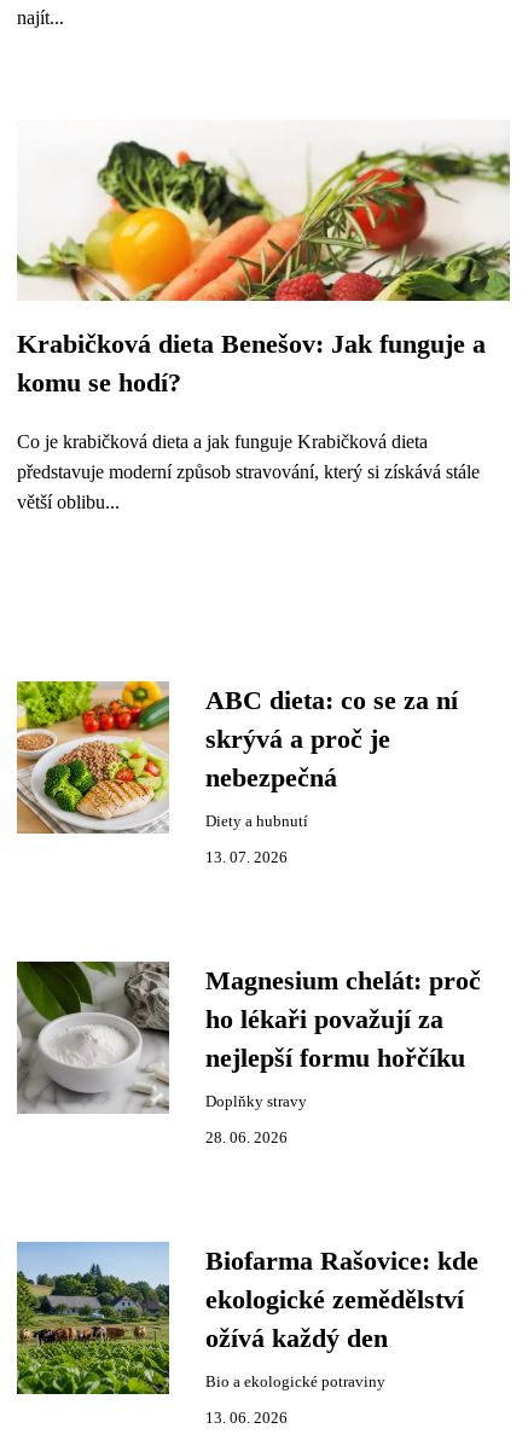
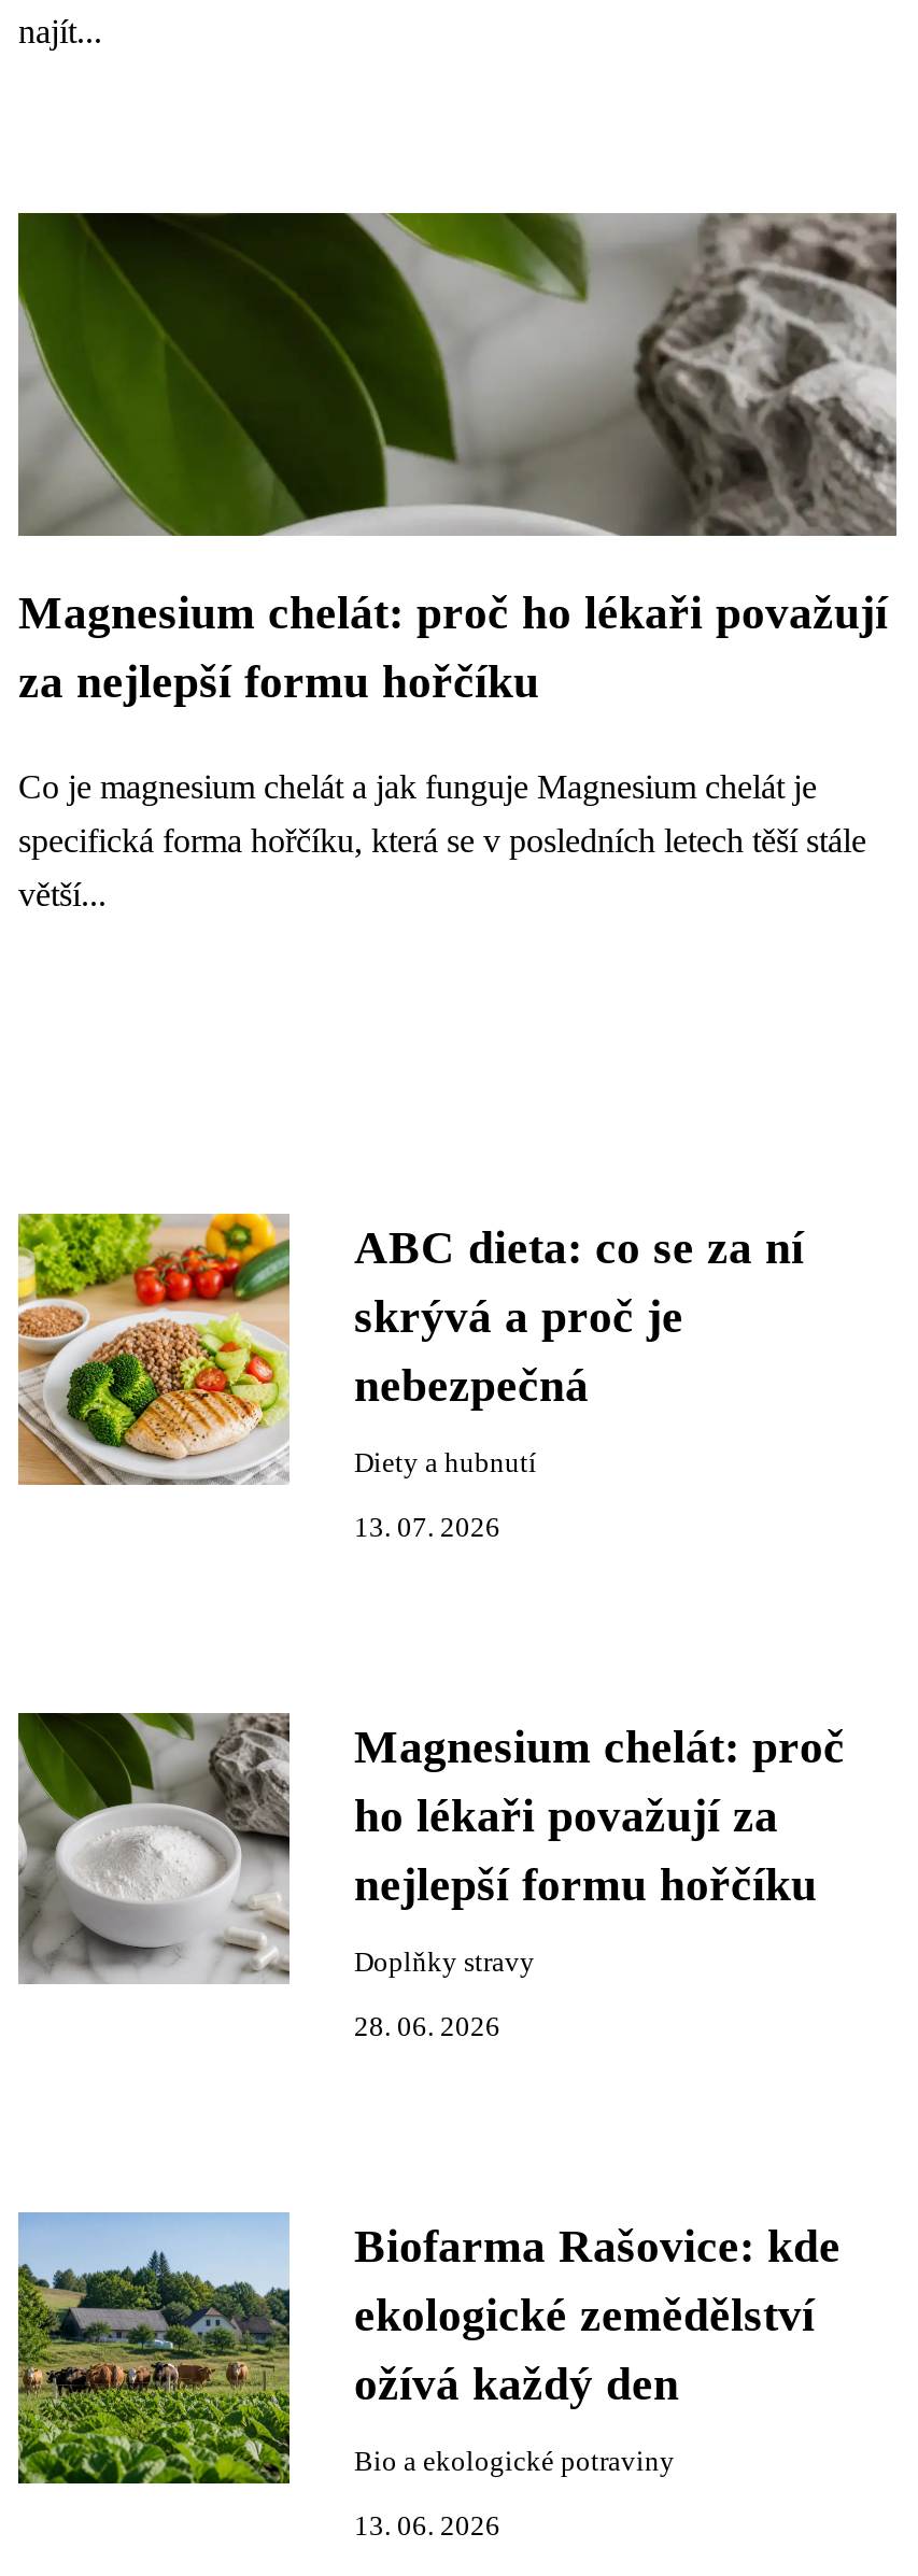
- [image]
- Krabičková dieta Benešov: Jak funguje a
- komu se hodí?
+ [image]
+ Magnesium chelát: proč ho lékaři považují
+ za nejlepší formu hořčíku

- Co je krabičková dieta a jak funguje Krabičková dieta
+ Co je magnesium chelát a jak funguje Magnesium chelát je

- představuje moderní způsob stravování, který si získává stále
+ specifická forma hořčíku, která se v posledních letech těší stále

- větší oblibu...
+ větší...
